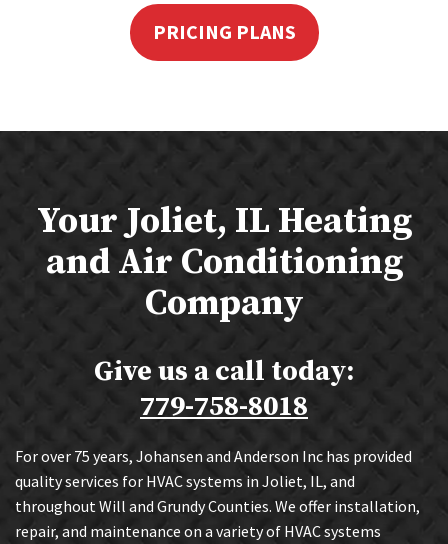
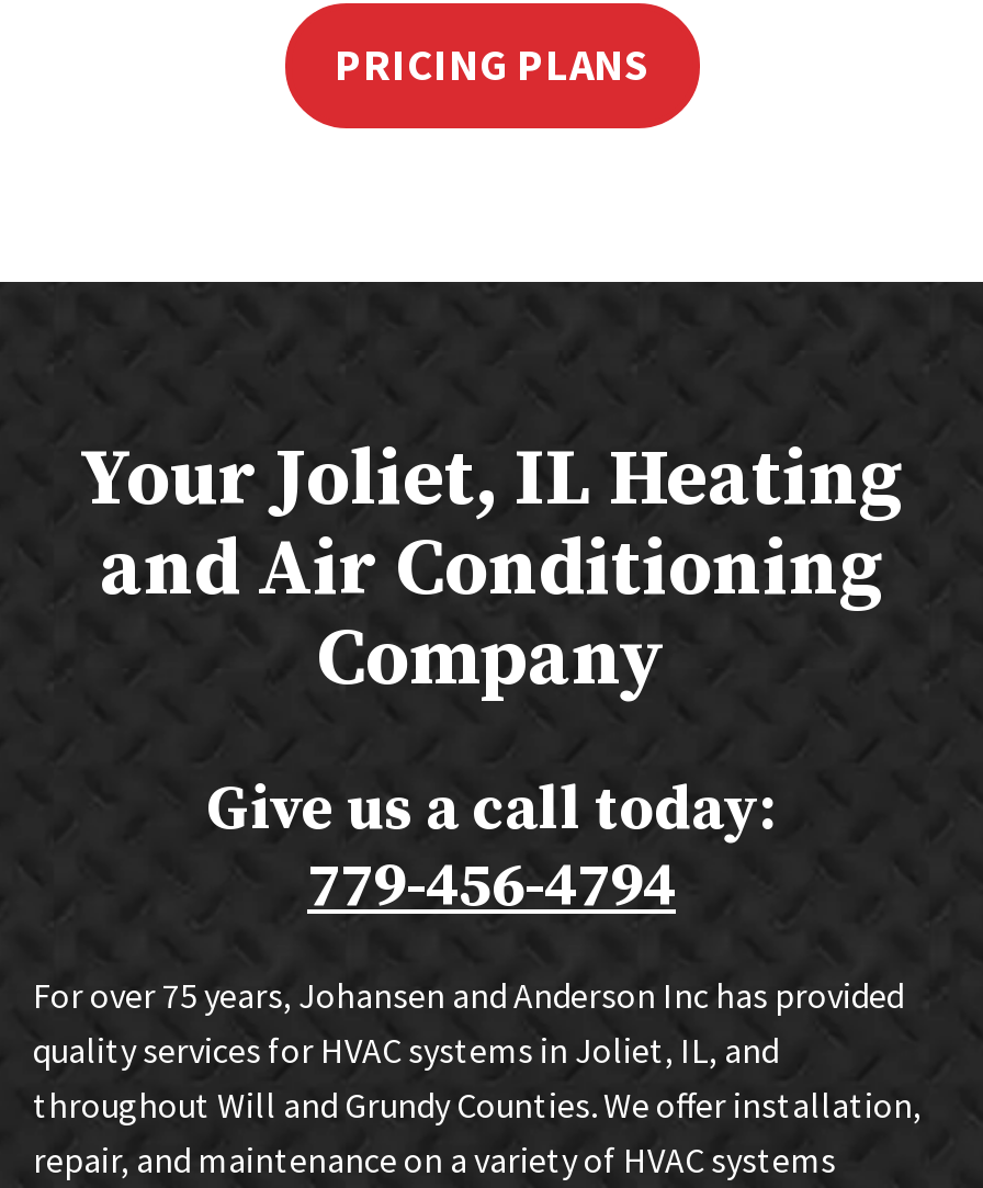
- 779-758-8018
+ 779-456-4794
